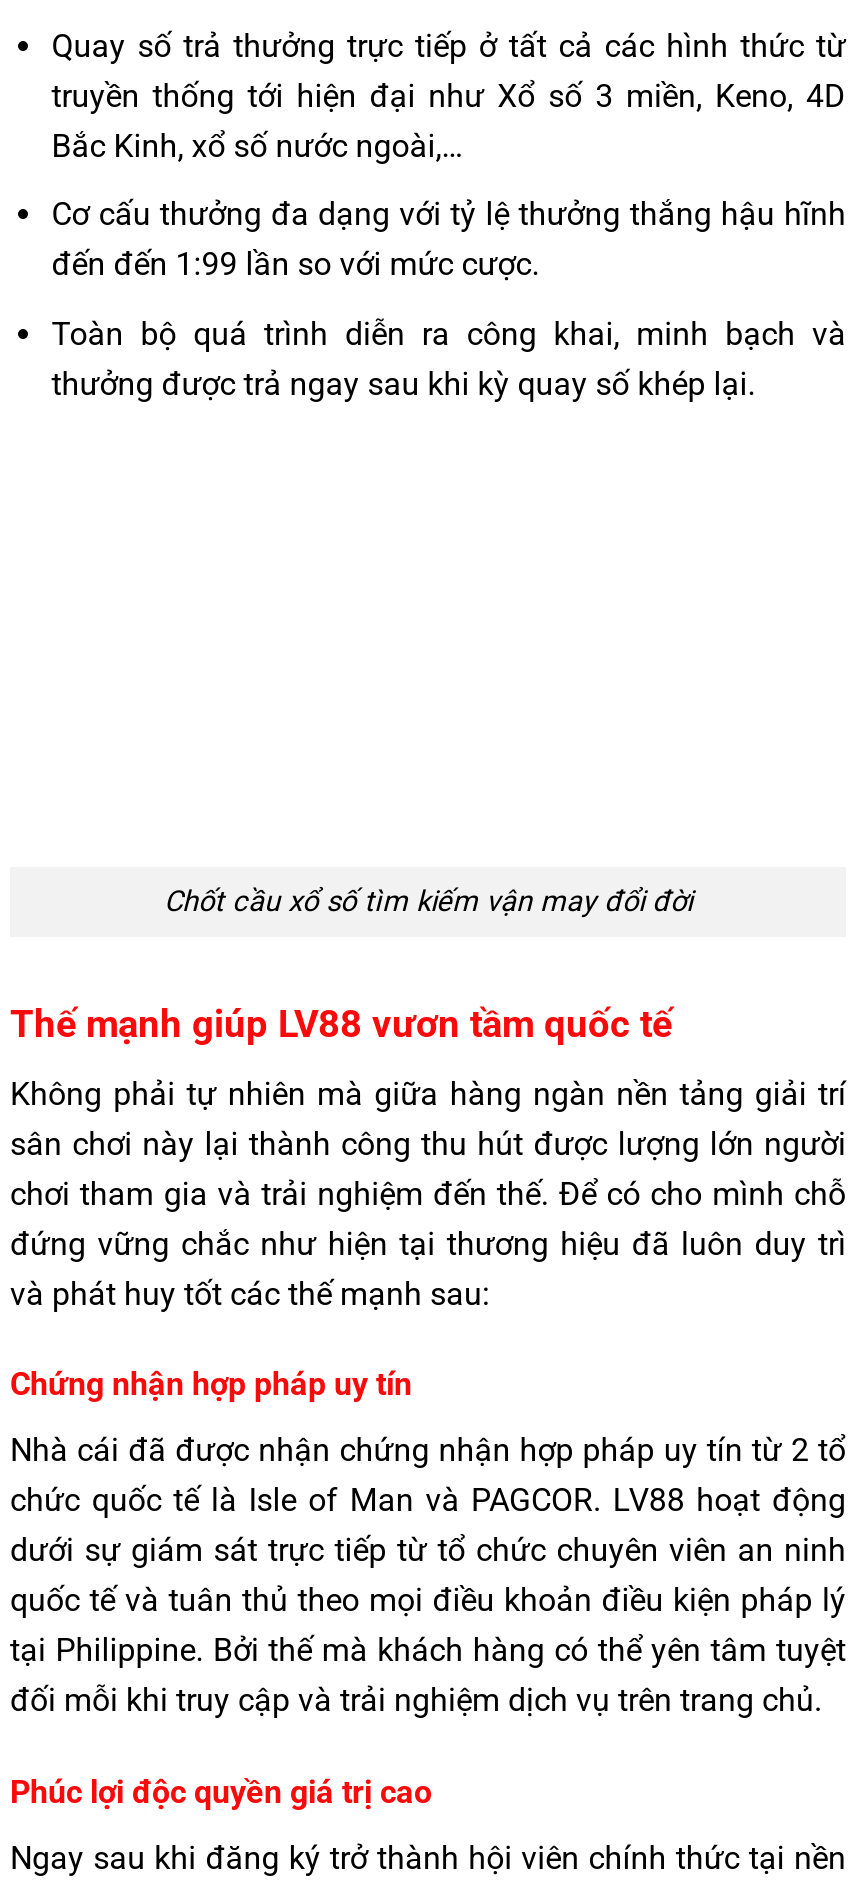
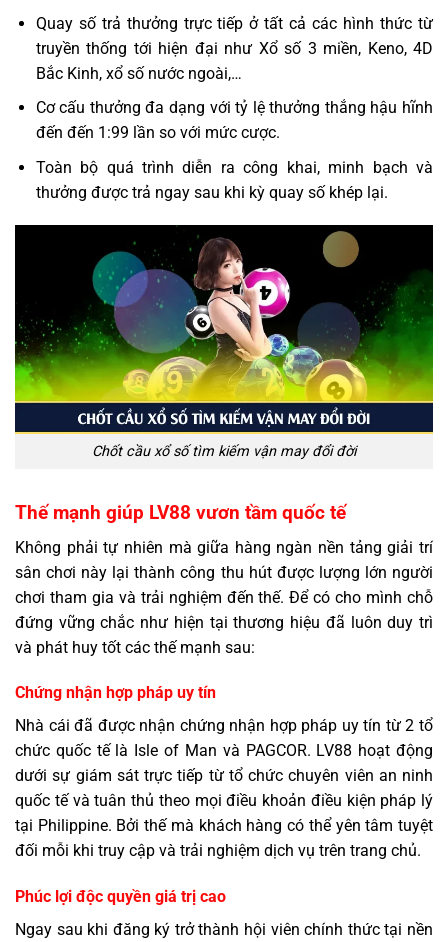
+ [image]
